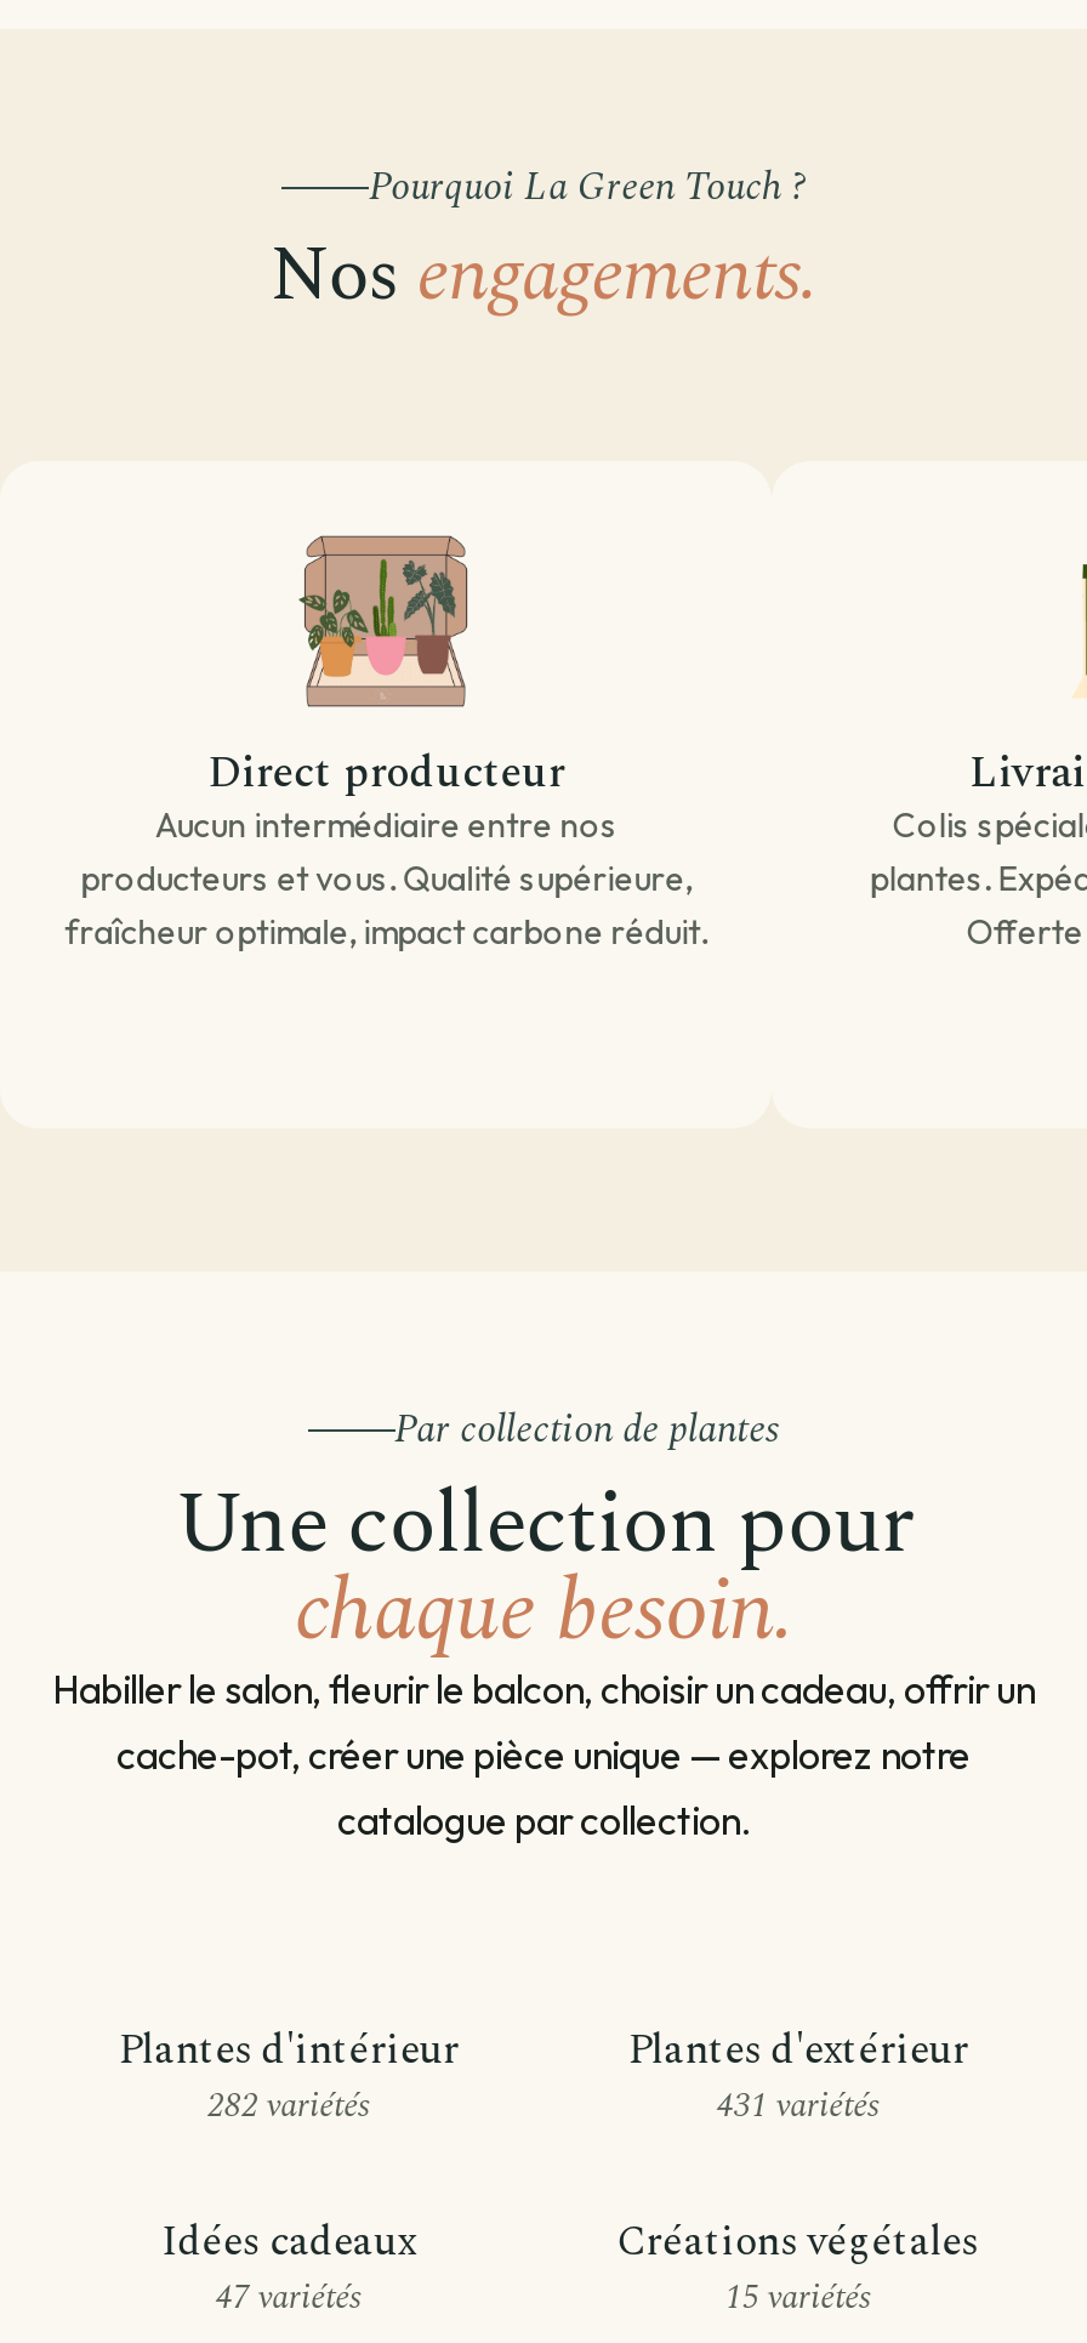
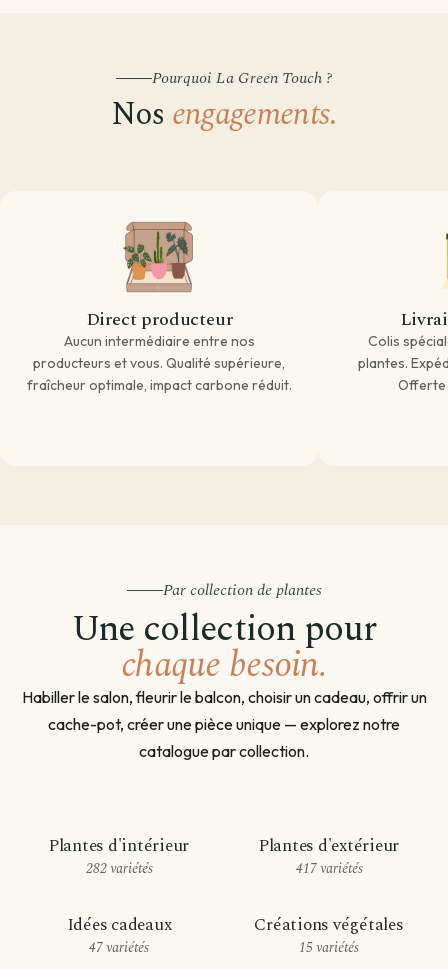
- 431 variétés
+ 417 variétés
